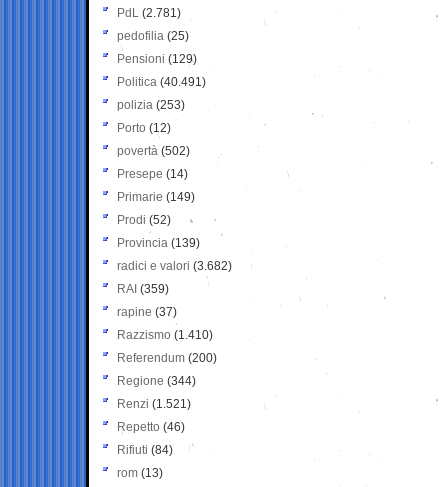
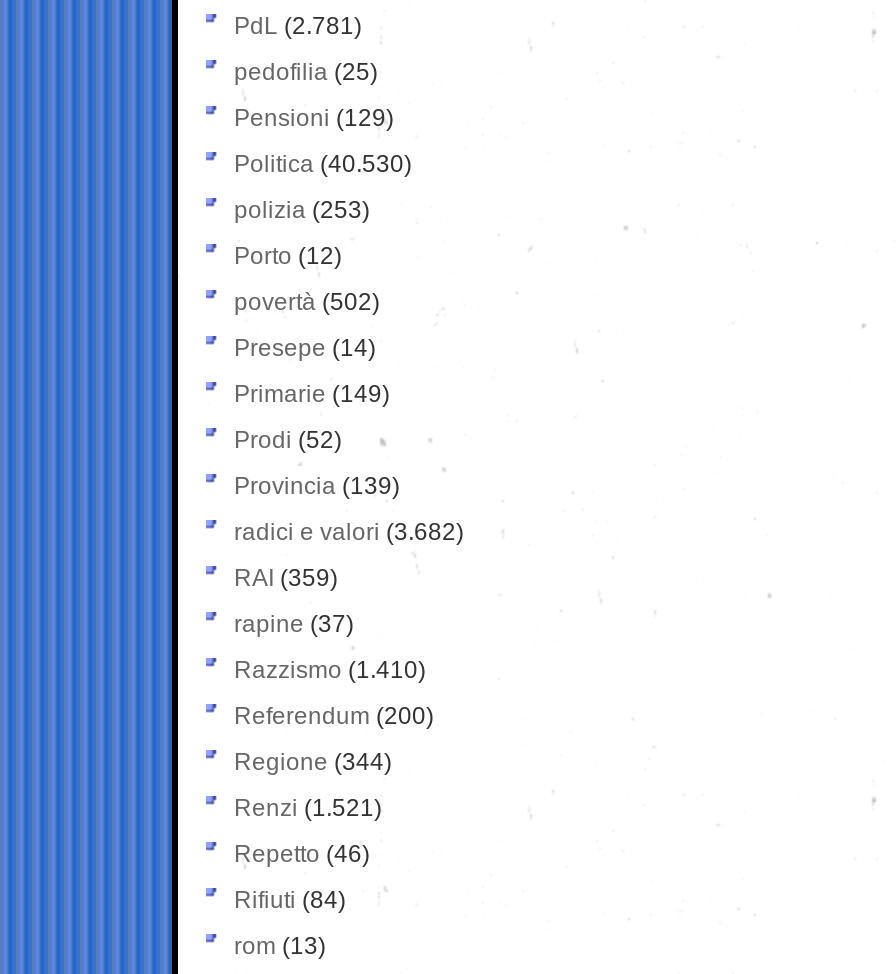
- Politica (40.491)
+ Politica (40.530)
